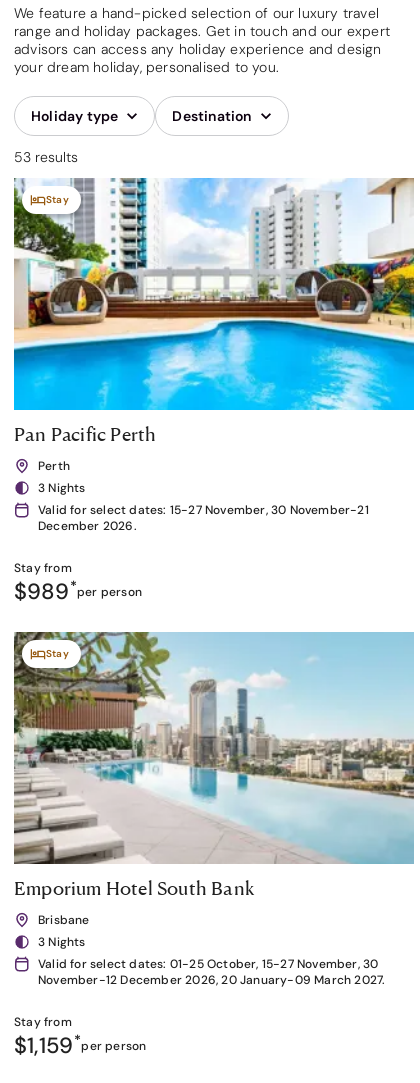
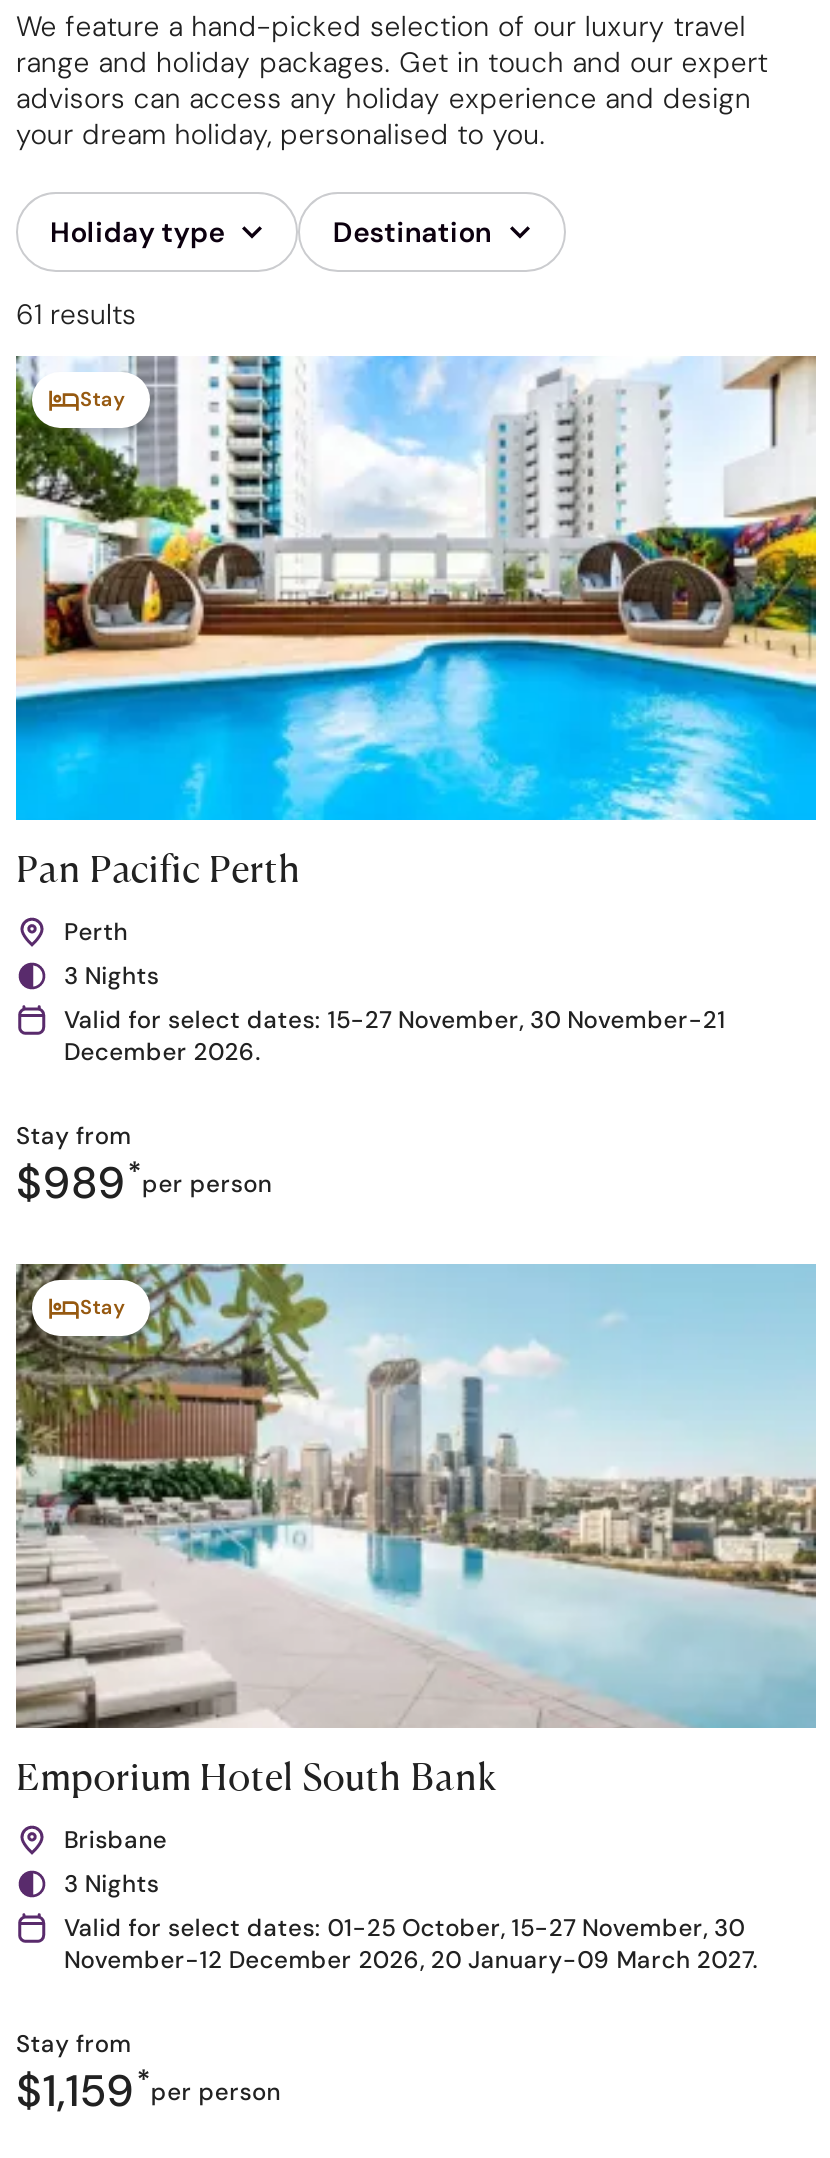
- 53 results
+ 61 results
